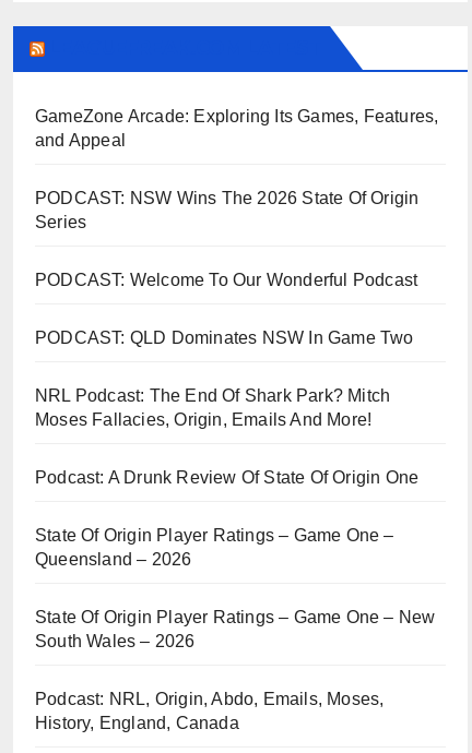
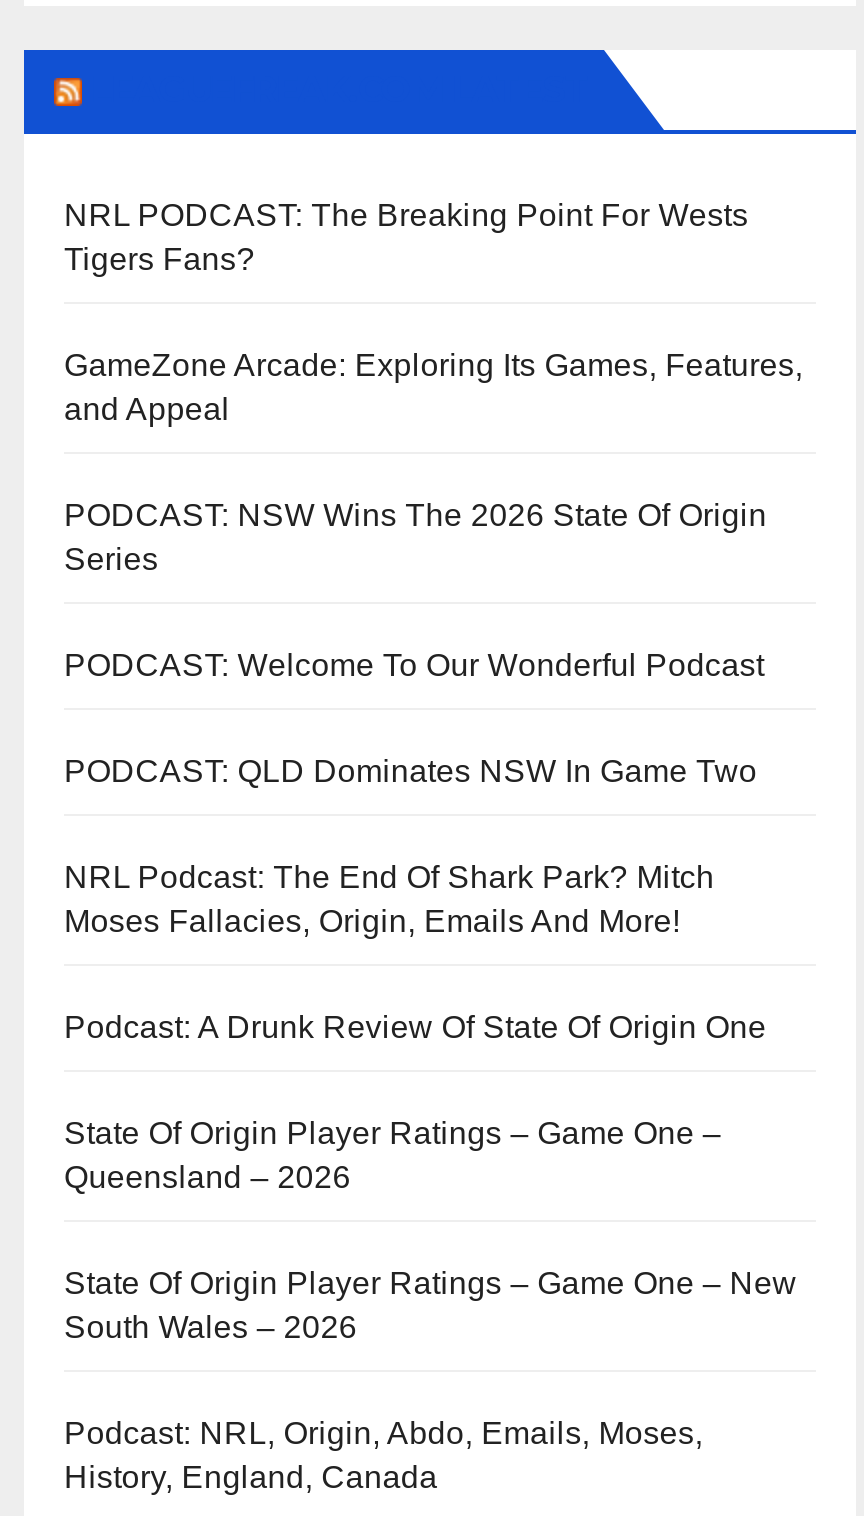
+ NRL PODCAST: The Breaking Point For Wests
+ Tigers Fans?
